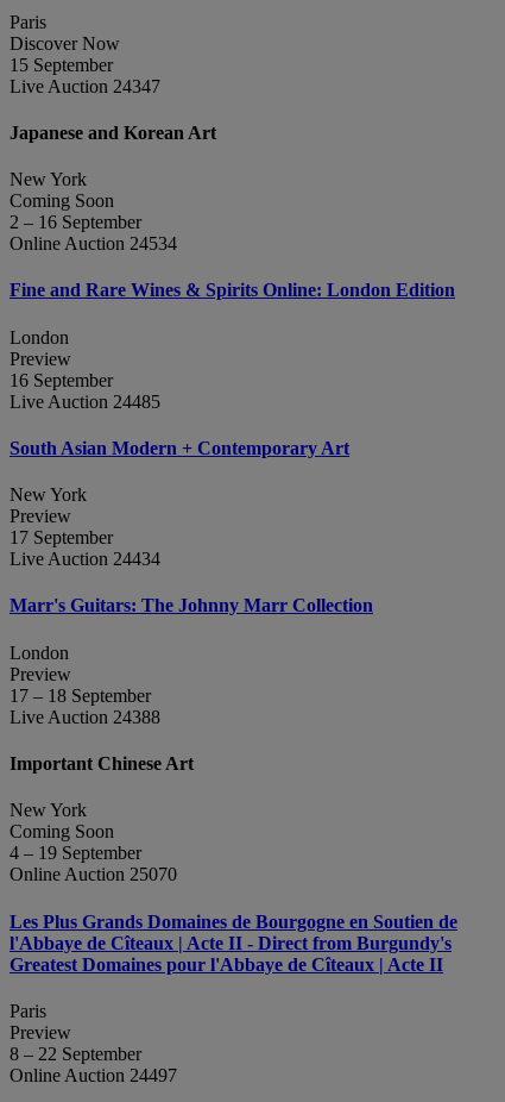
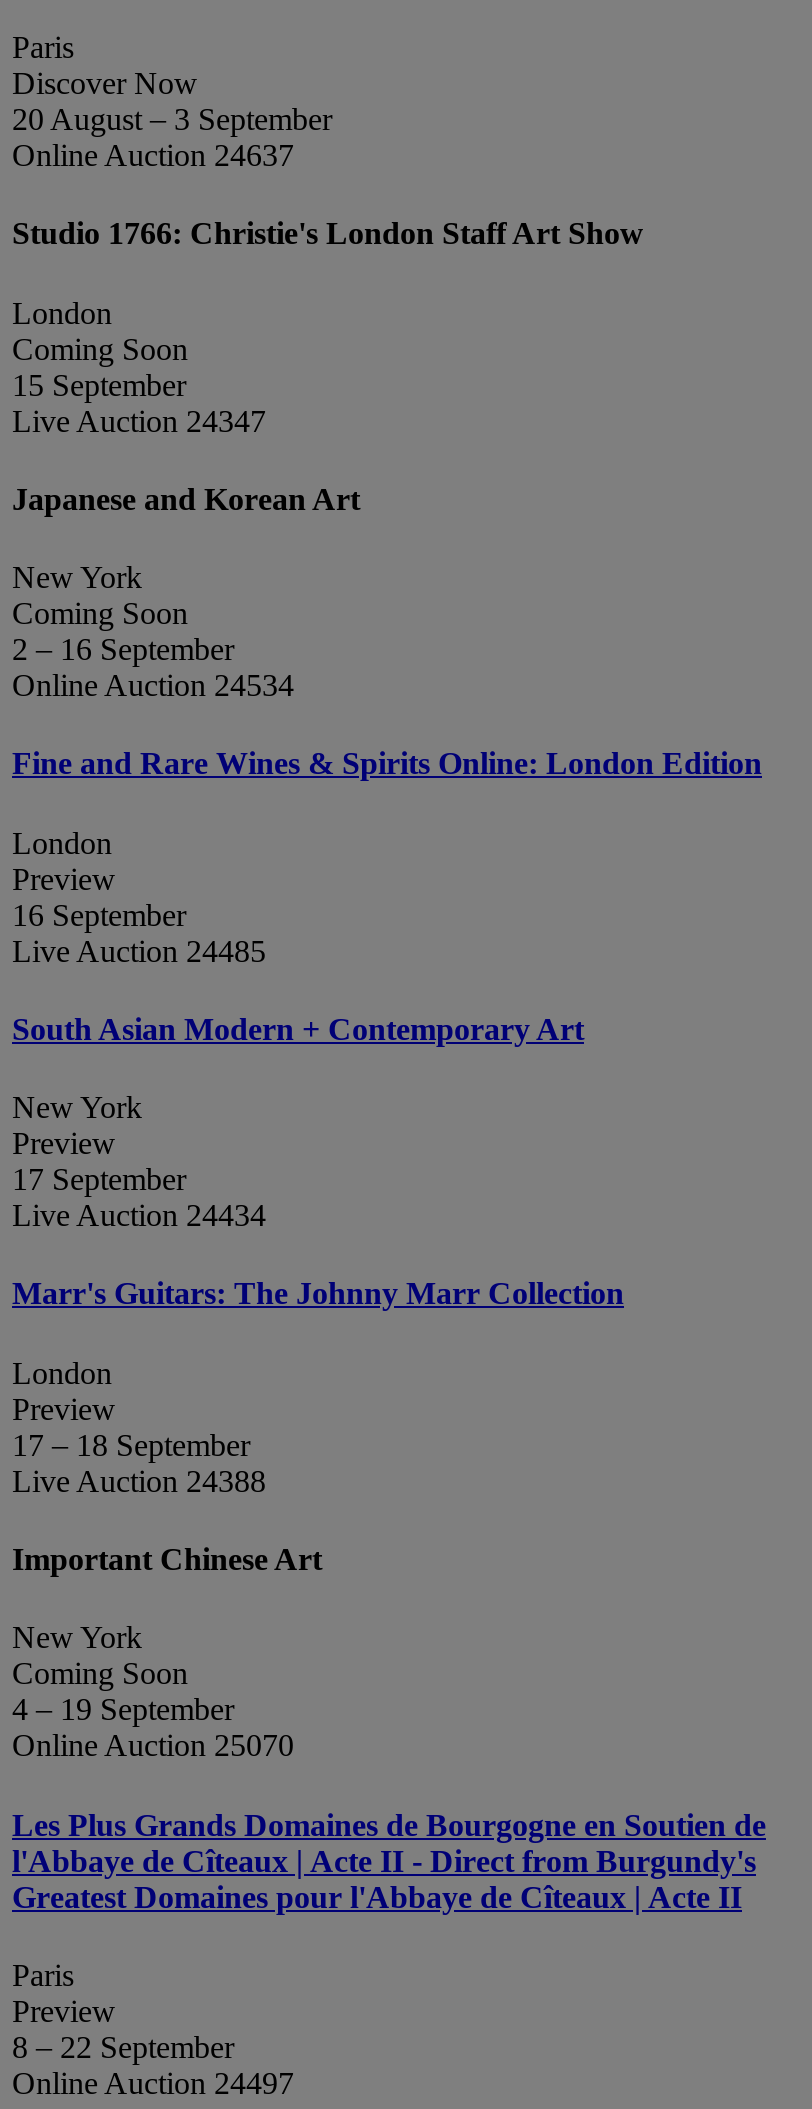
+ 20 August – 3 September
+ Online Auction 24637
+ Studio 1766: Christie's London Staff Art Show
+ London
+ Coming Soon
